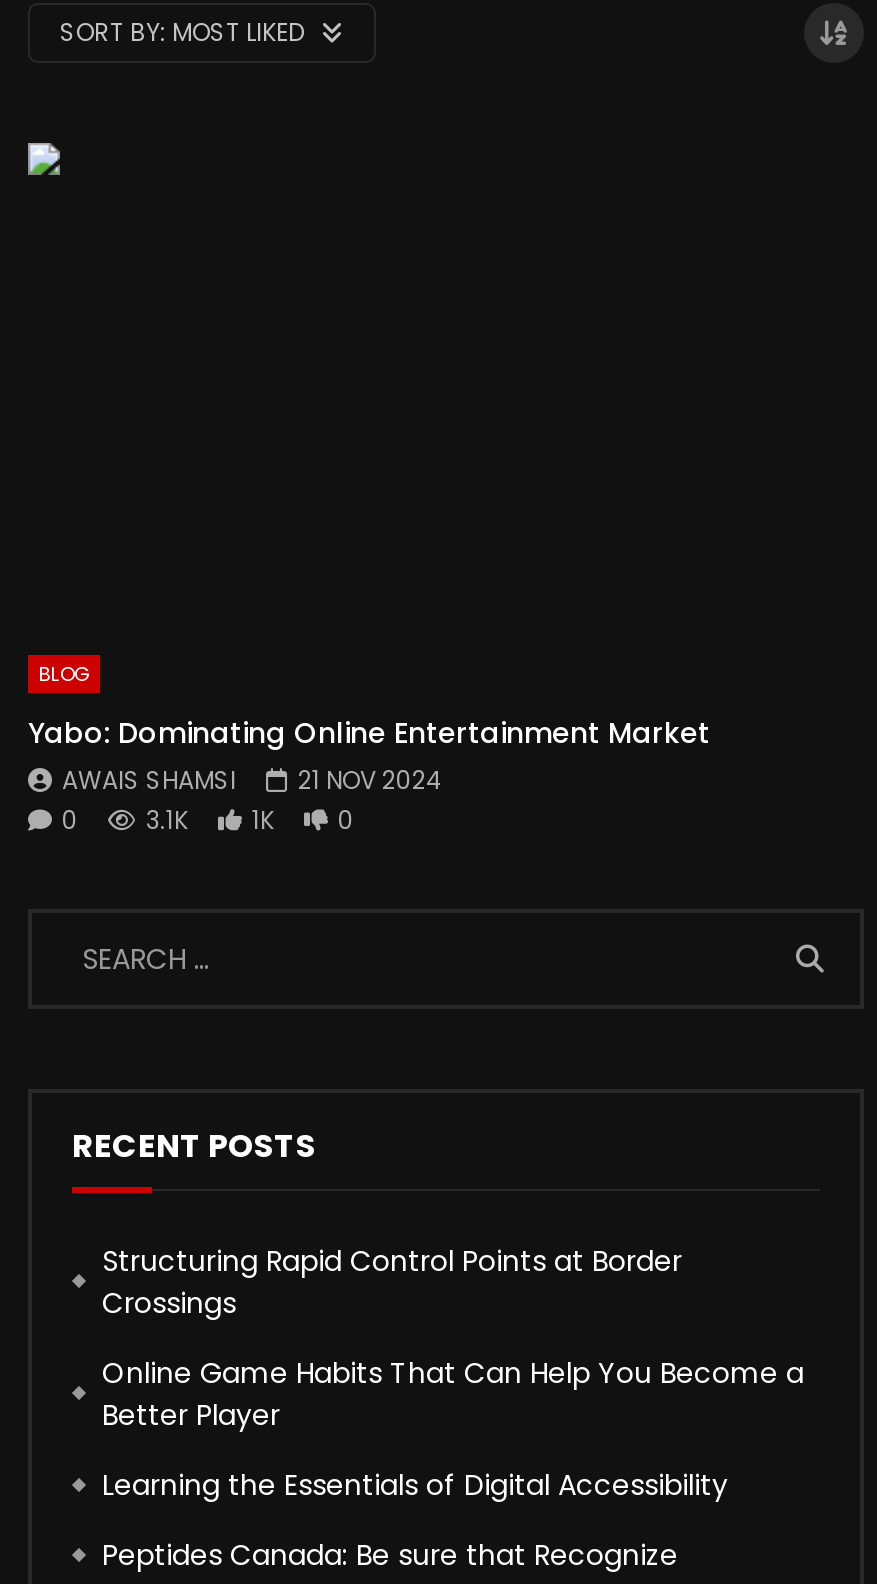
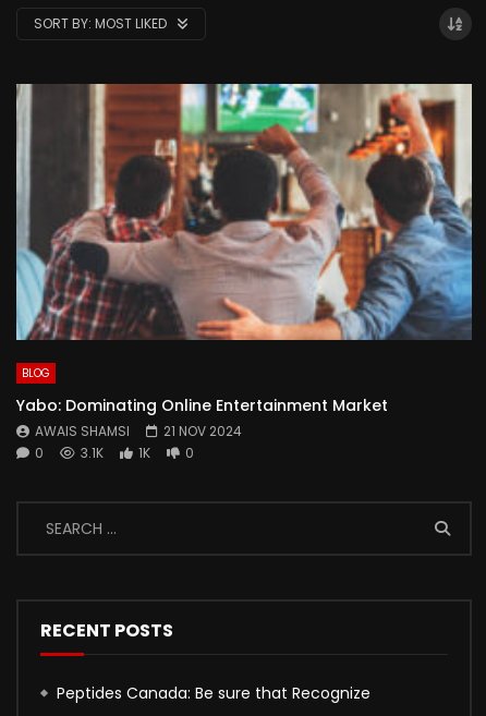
+ [image]

- Structuring Rapid Control Points at Border
- Crossings
- Online Game Habits That Can Help You Become a
- Better Player
- Learning the Essentials of Digital Accessibility
